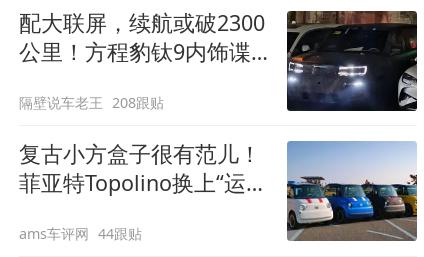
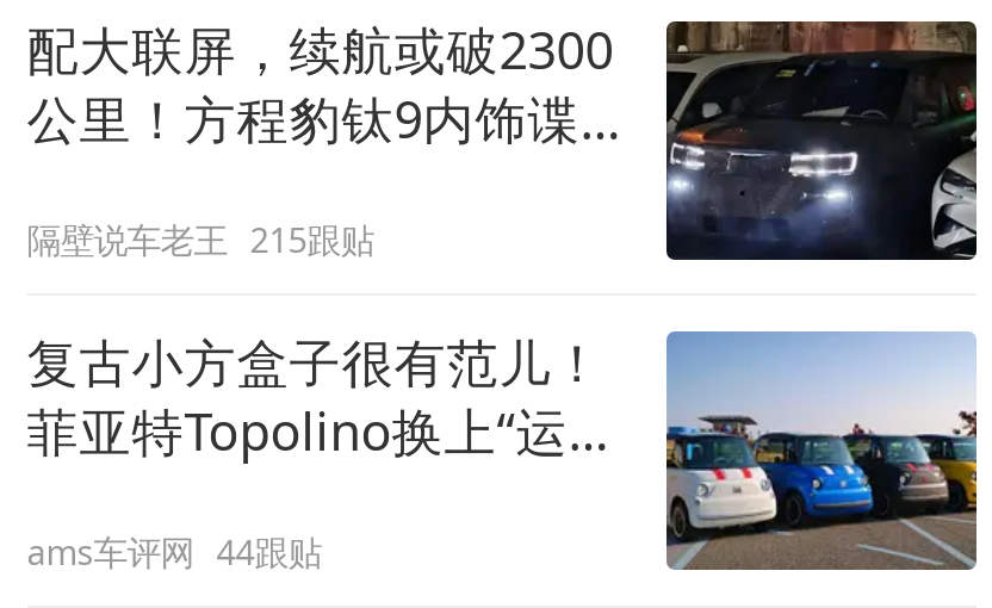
- 隔壁说车老王 208跟贴
+ 隔壁说车老王 215跟贴
